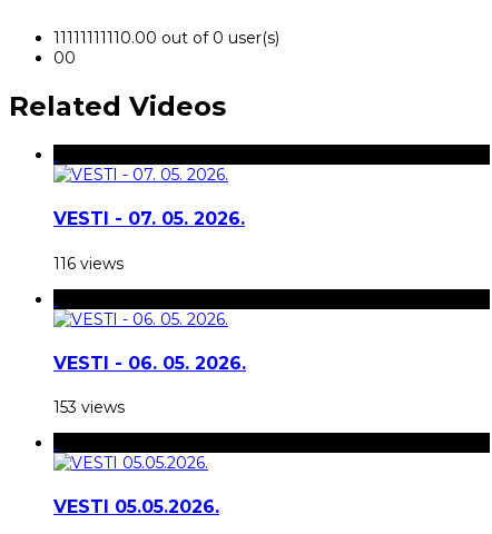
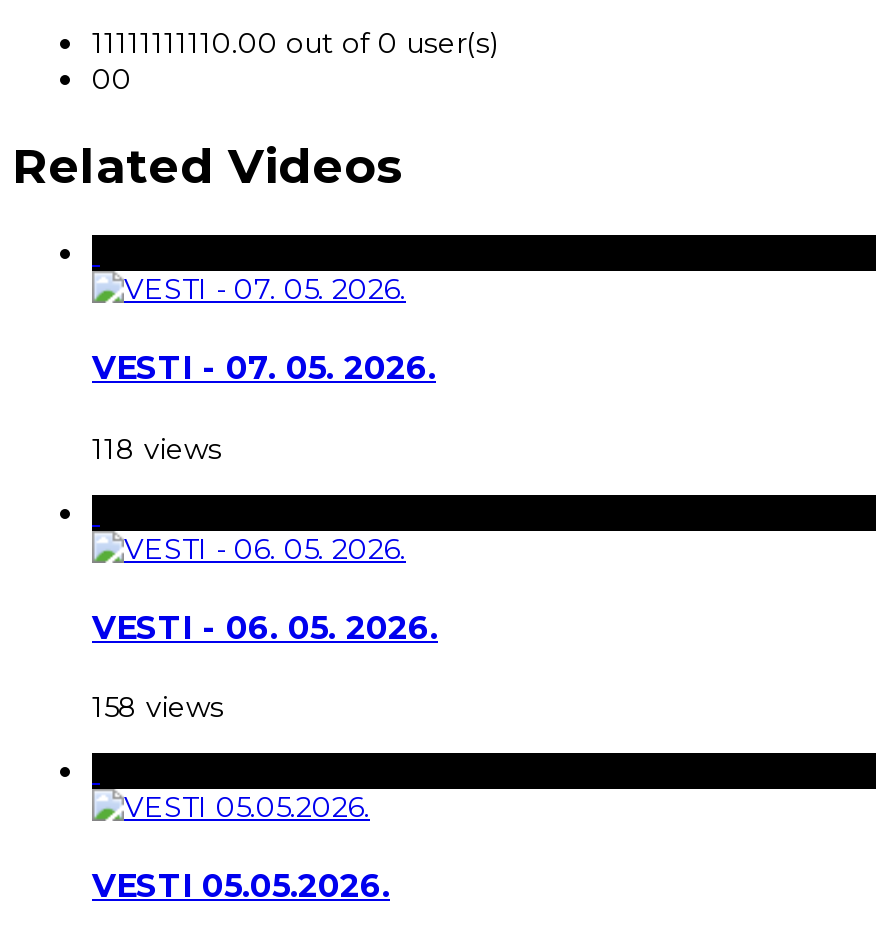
- 116 views
+ 118 views

- 153 views
+ 158 views
